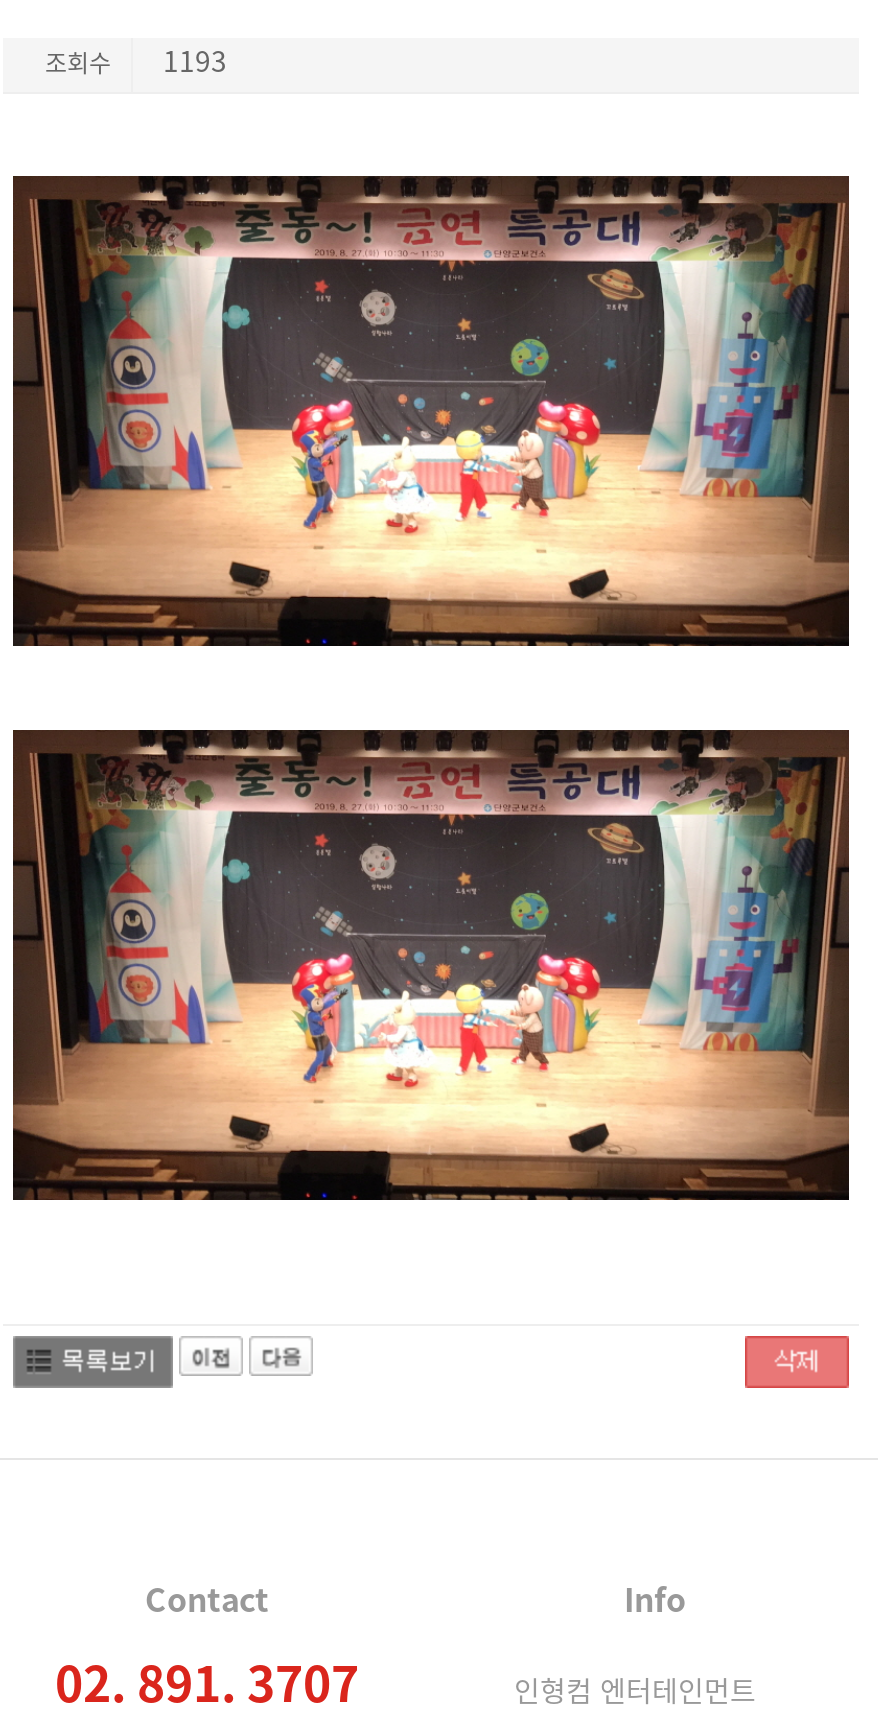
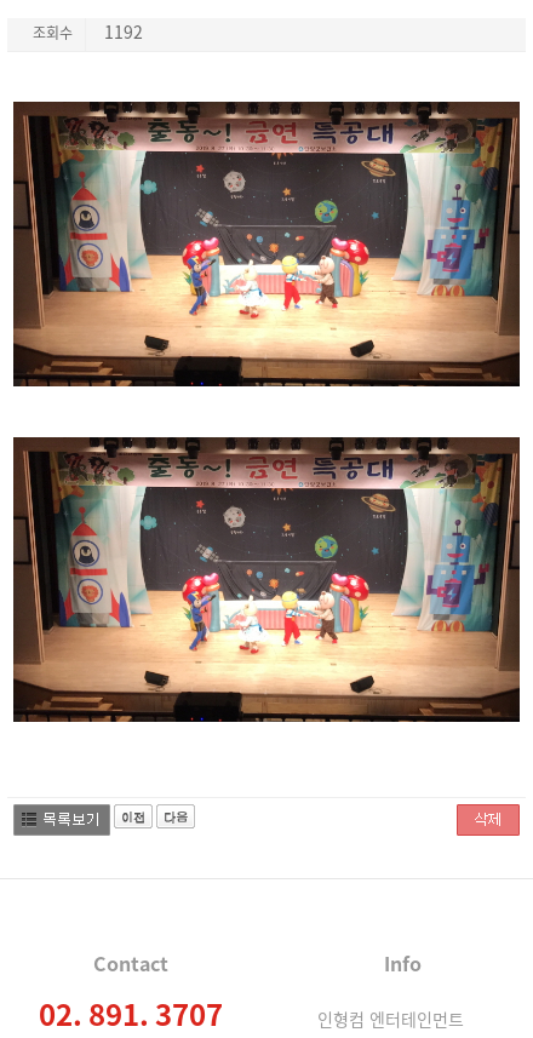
- 1193
+ 1192
